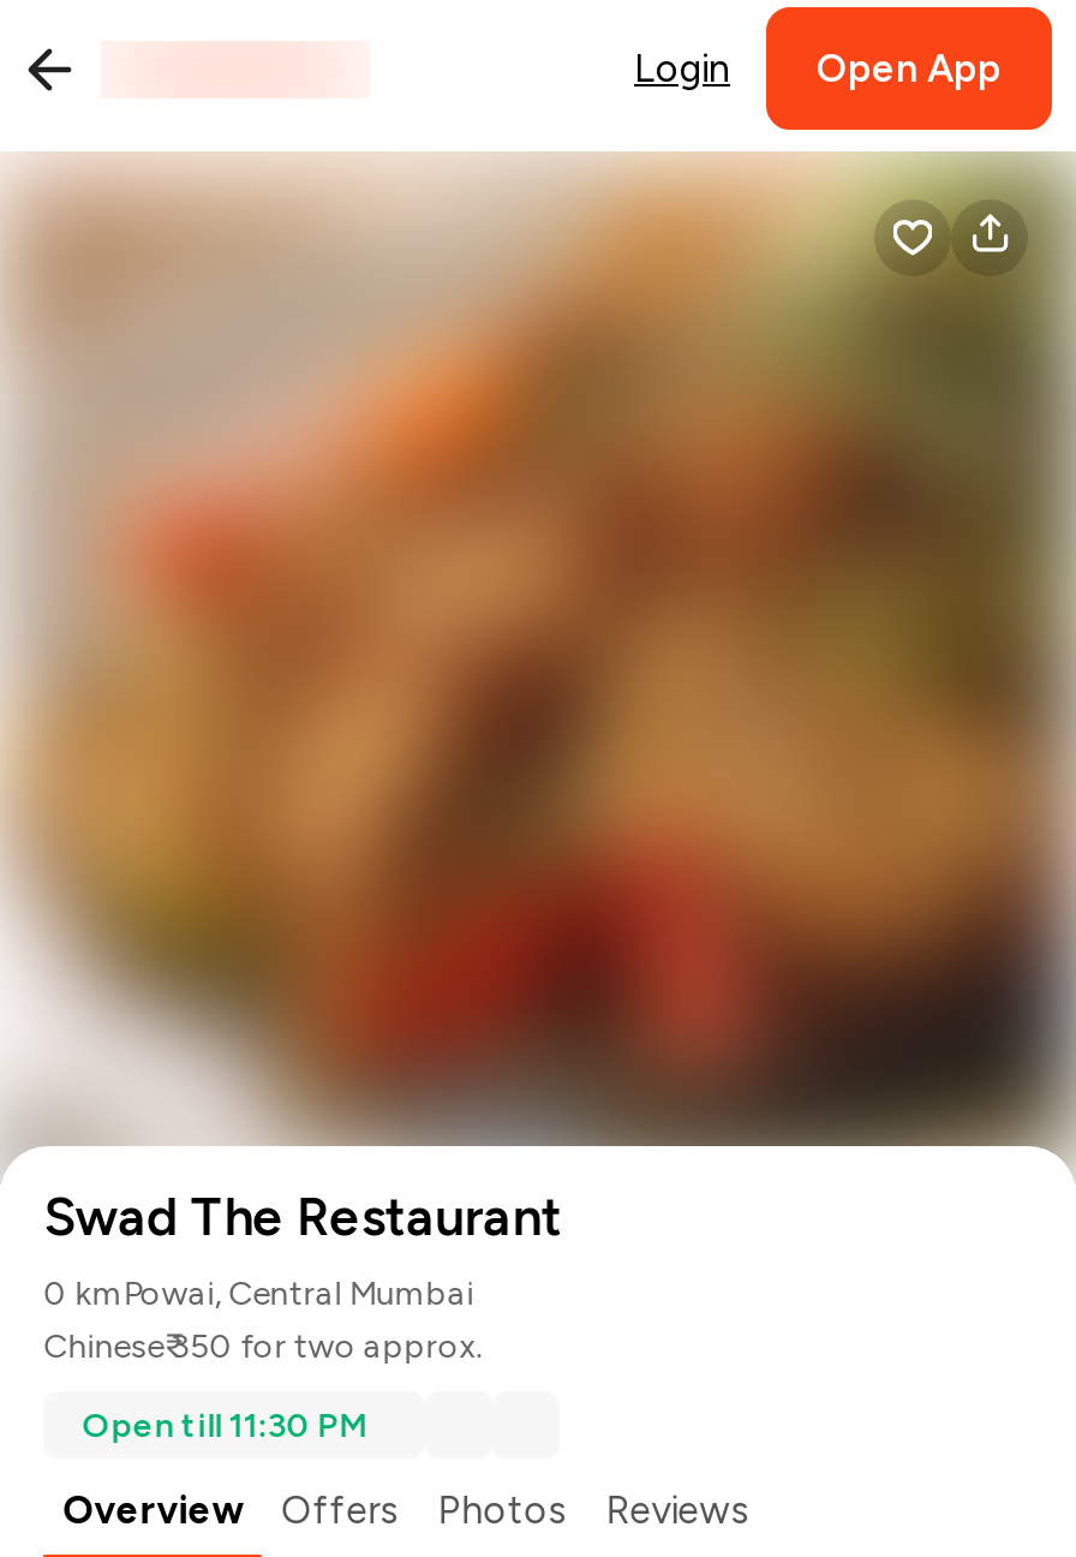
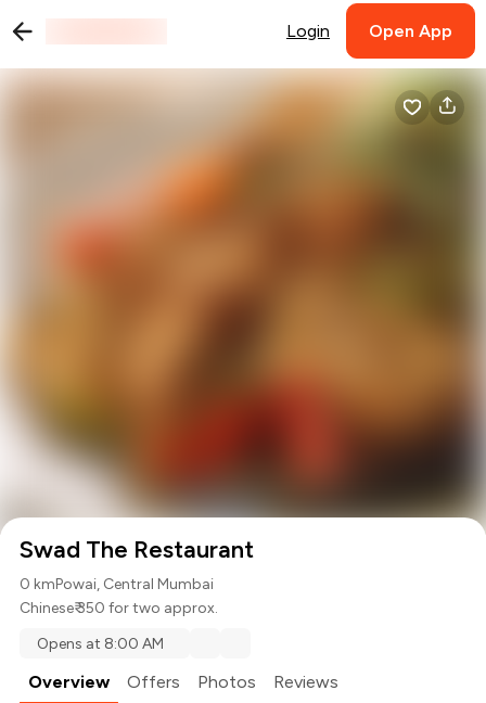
- Open till 11:30 PM
+ Opens at 8:00 AM
